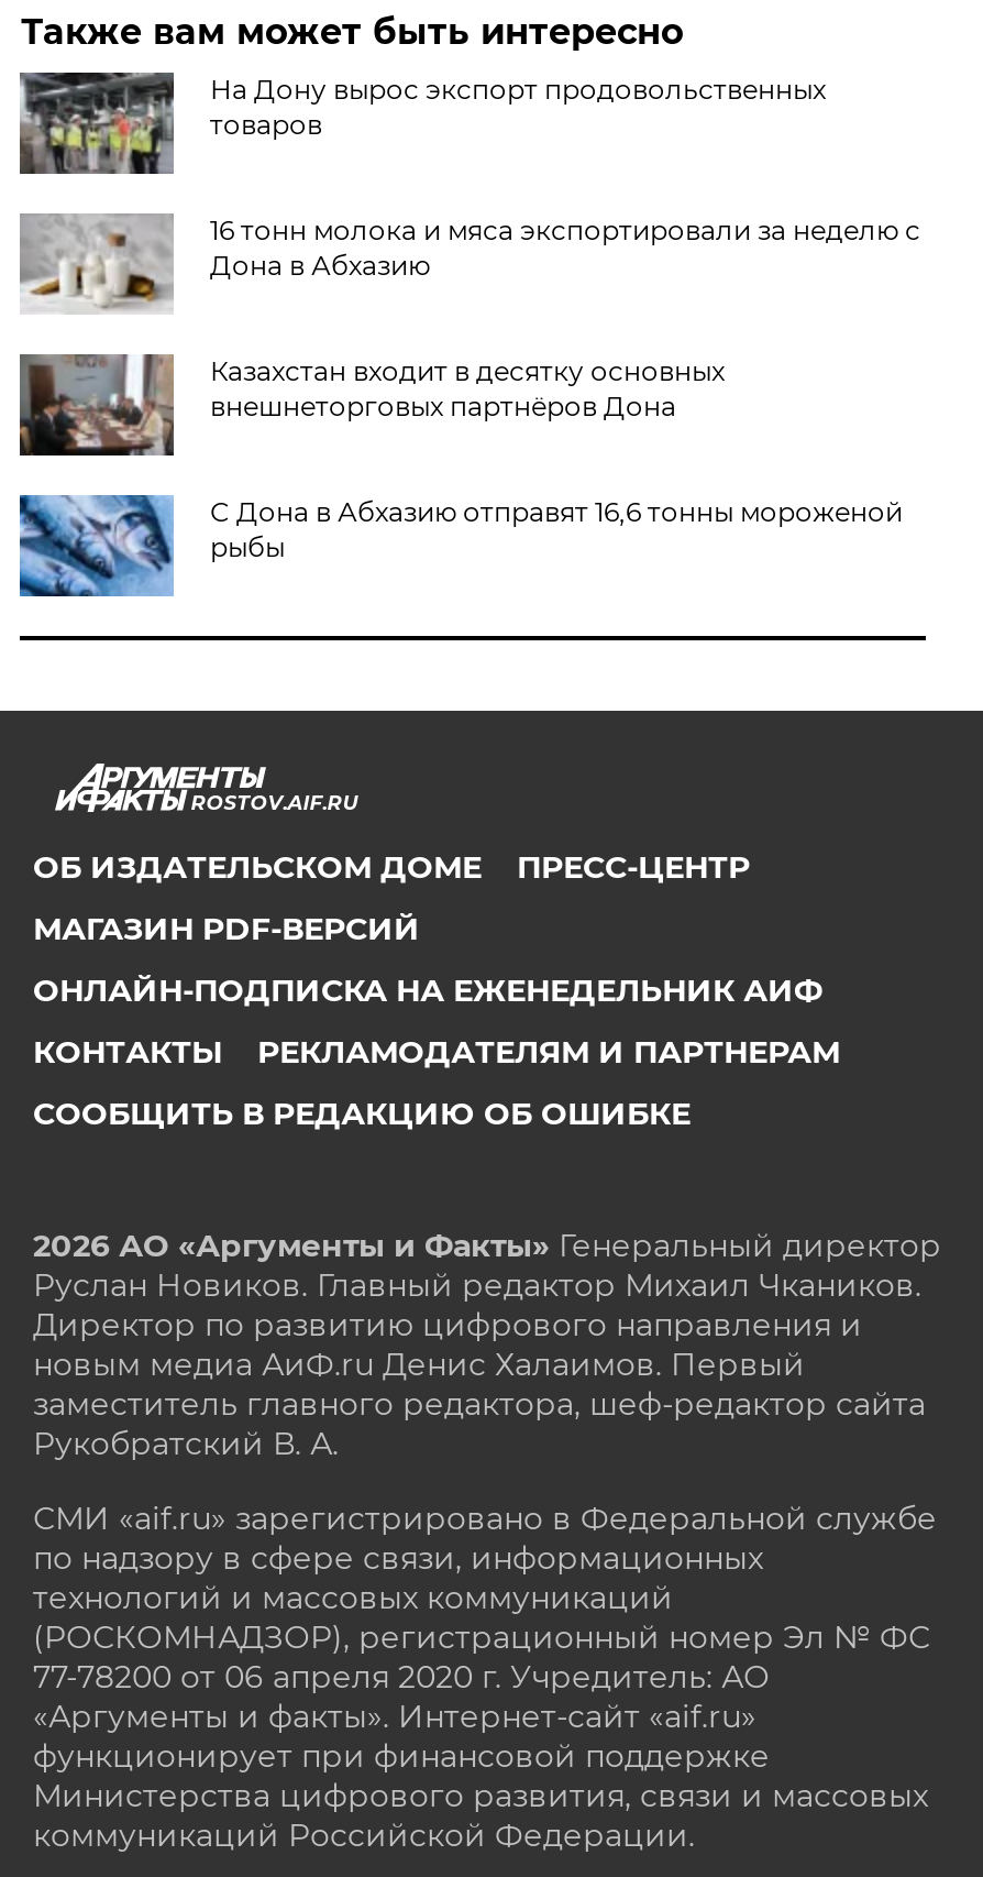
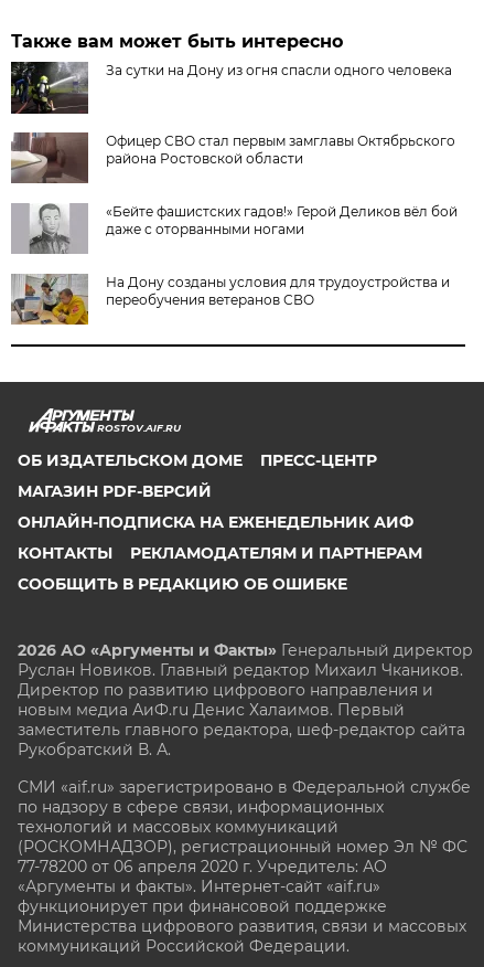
- [image]
- На Дону вырос экспорт продовольственных
- товаров
+ [image]
+ За сутки на Дону из огня спасли одного человека

- [image]
- 16 тонн молока и мяса экспортировали за неделю с
- Дона в Абхазию
+ [image]
+ Офицер СВО стал первым замглавы Октябрьского
+ района Ростовской области

- [image]
- Казахстан входит в десятку основных
- внешнеторговых партнёров Дона
+ [image]
+ «Бейте фашистских гадов!» Герой Деликов вёл бой
+ даже с оторванными ногами

- [image]
- С Дона в Абхазию отправят 16,6 тонны мороженой
- рыбы
+ [image]
+ На Дону созданы условия для трудоустройства и
+ переобучения ветеранов СВО
